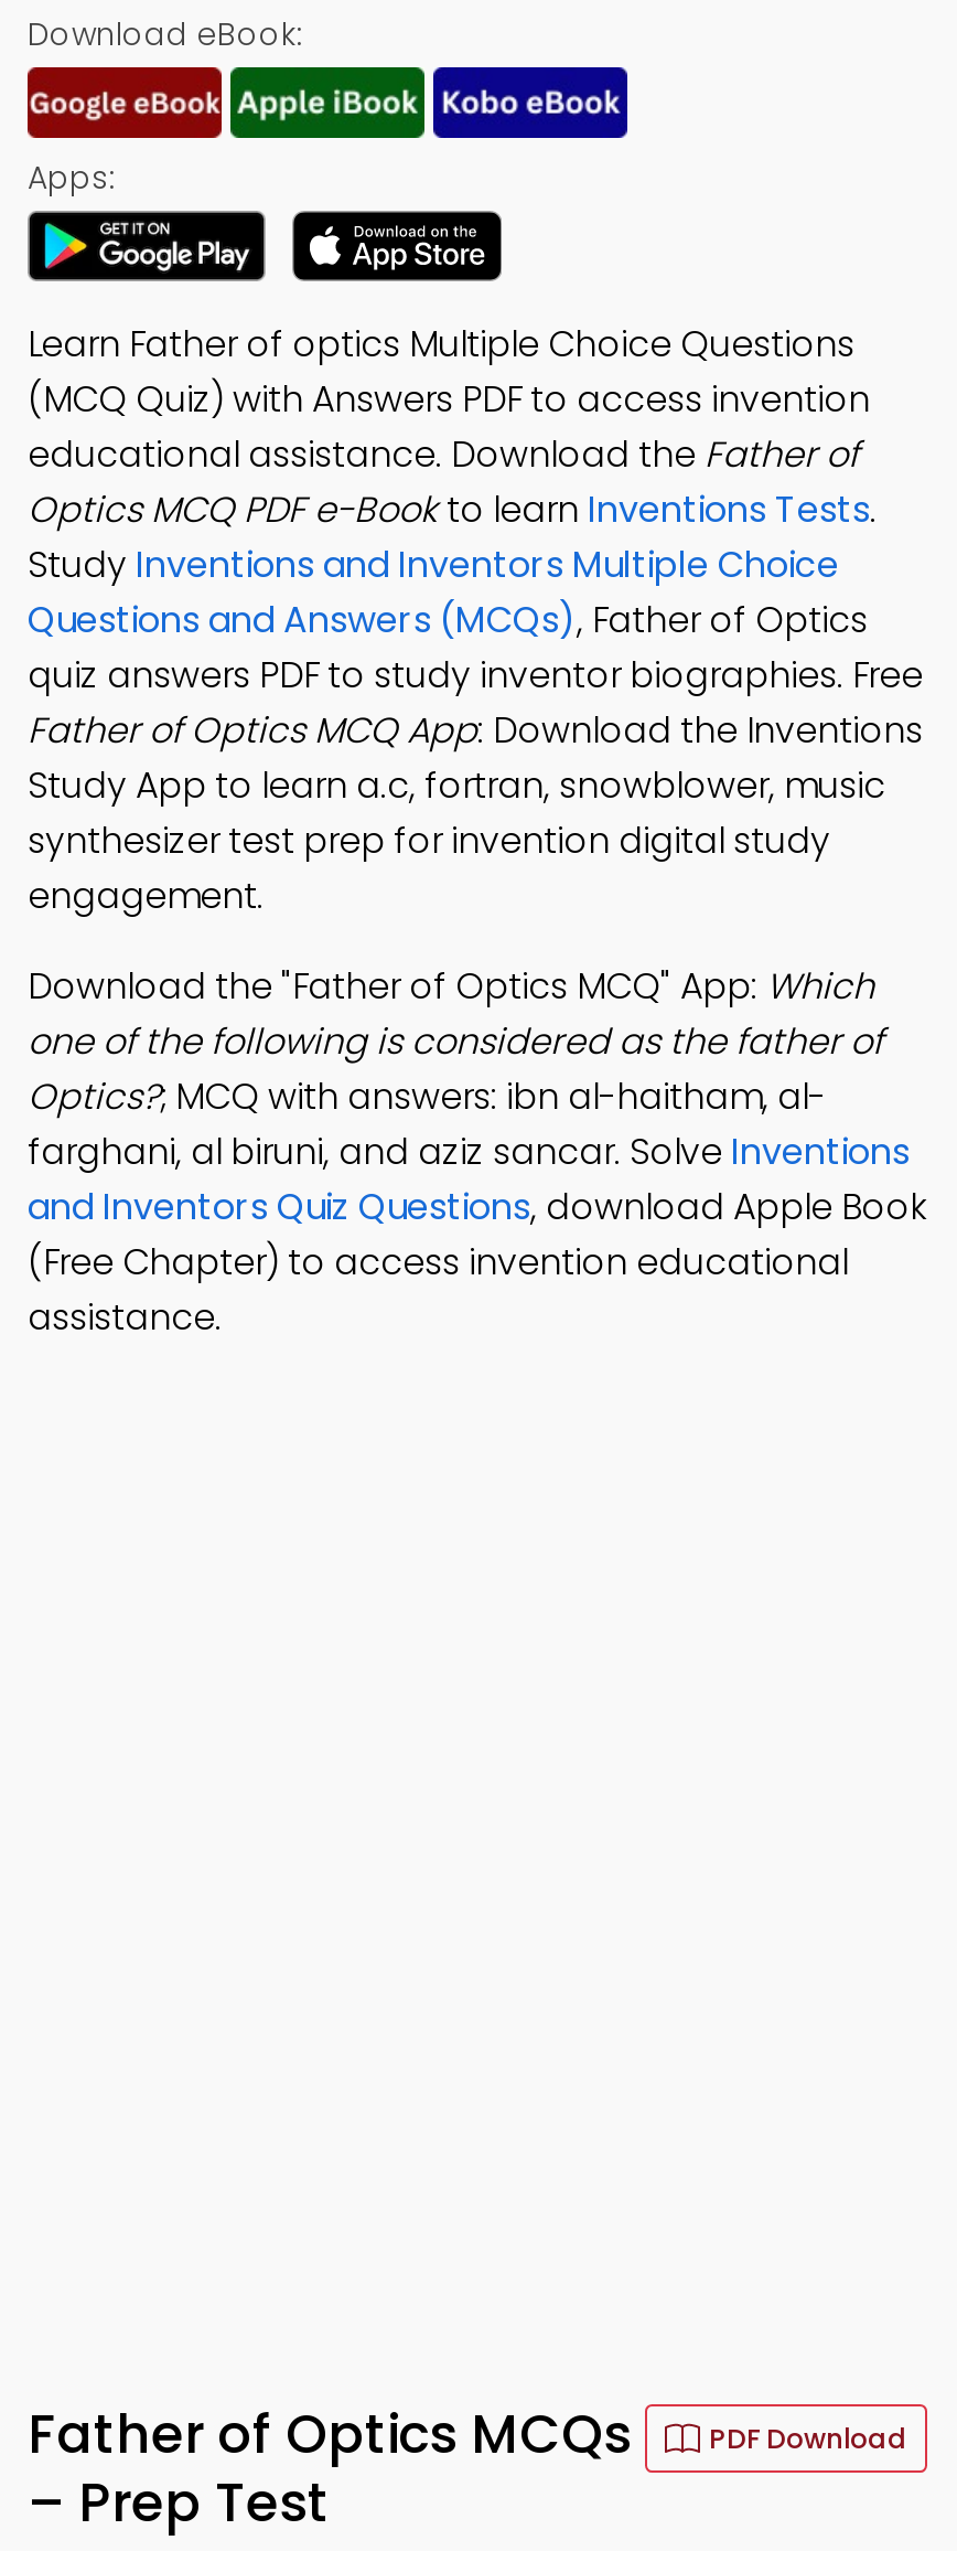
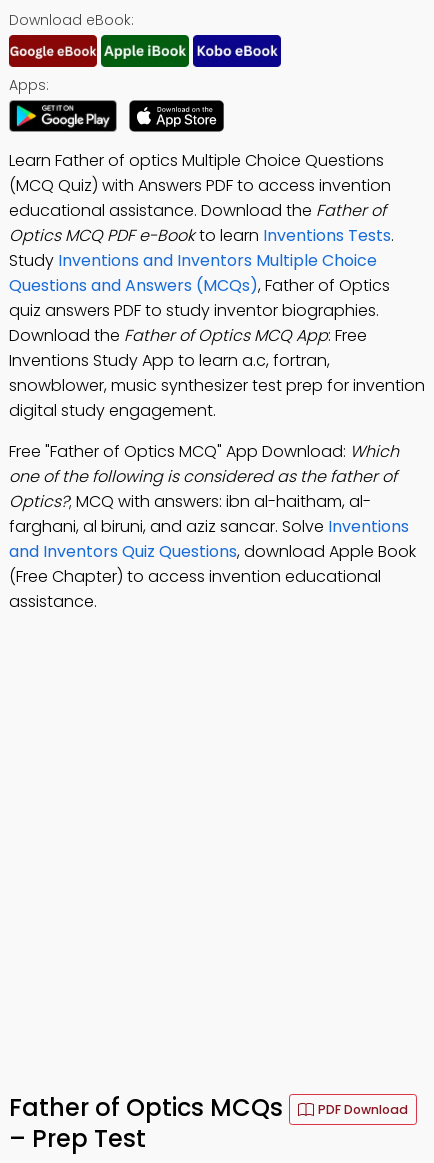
- quiz answers PDF to study inventor biographies. Free
- Father of Optics MCQ App: Download the Inventions
- Study App to learn a.c, fortran, snowblower, music
- synthesizer test prep for invention digital study
- engagement.
+ quiz answers PDF to study inventor biographies.
+ Download the Father of Optics MCQ App: Free
+ Inventions Study App to learn a.c, fortran,
+ snowblower, music synthesizer test prep for invention
+ digital study engagement.

- Download the "Father of Optics MCQ" App: Which
+ Free "Father of Optics MCQ" App Download: Which
